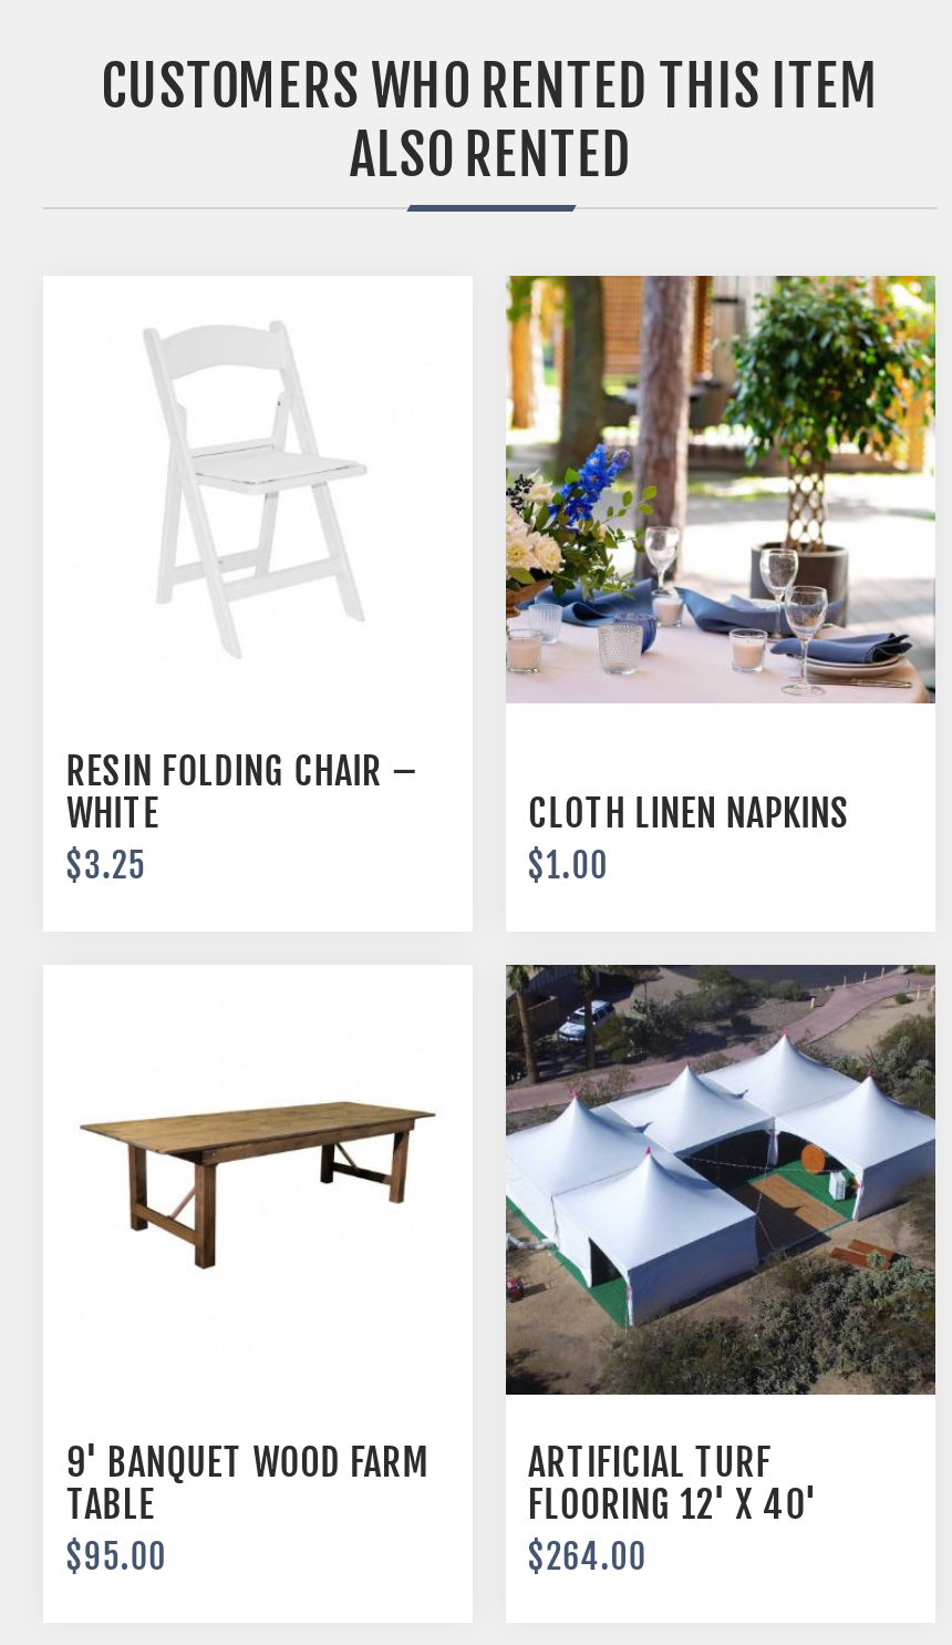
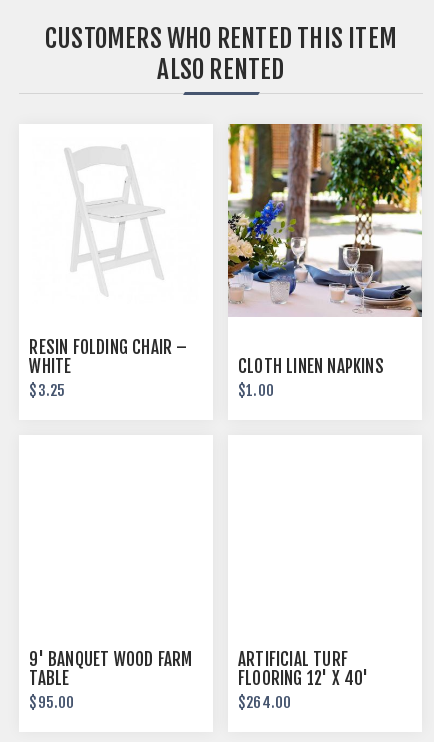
- [image]

- [image]
